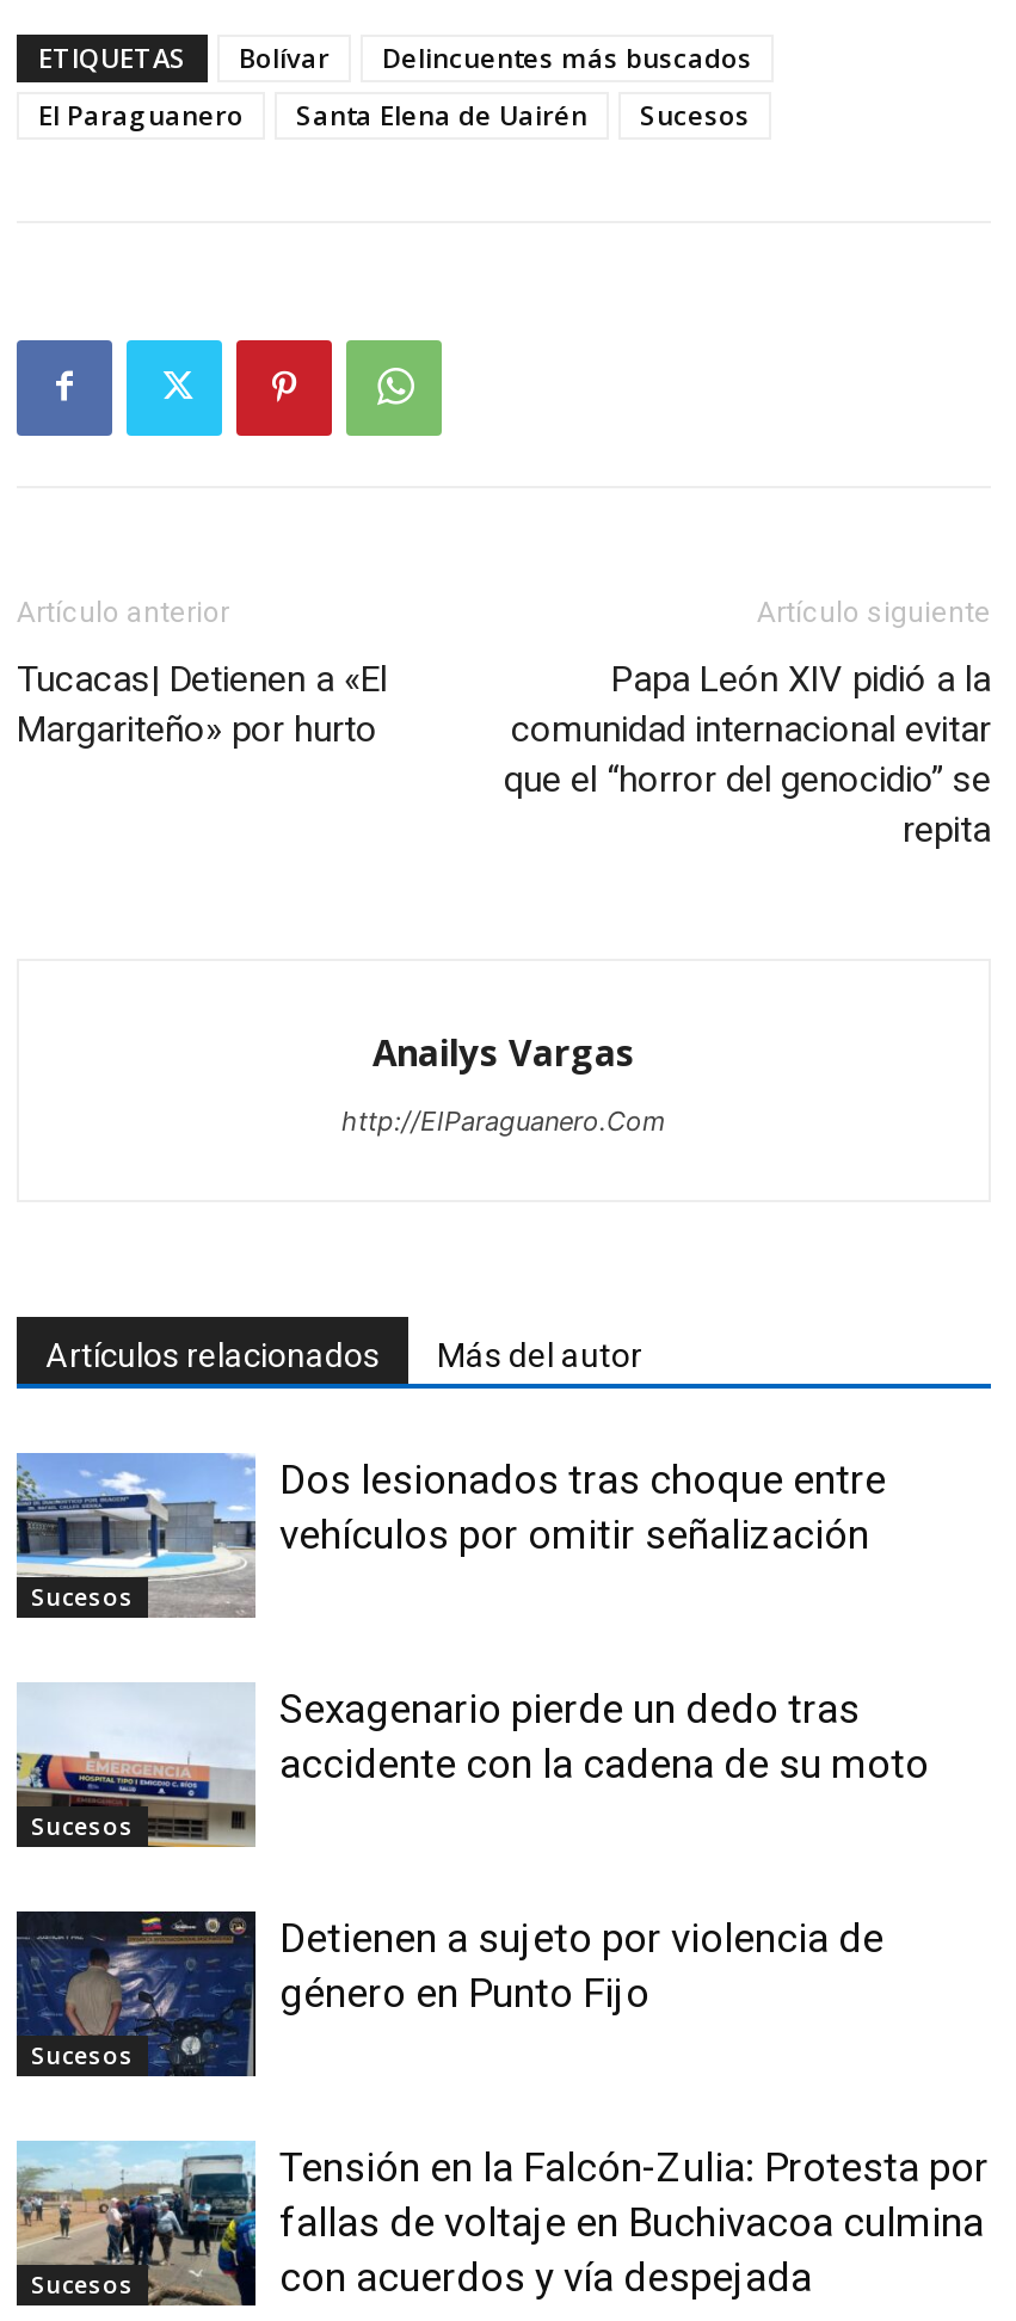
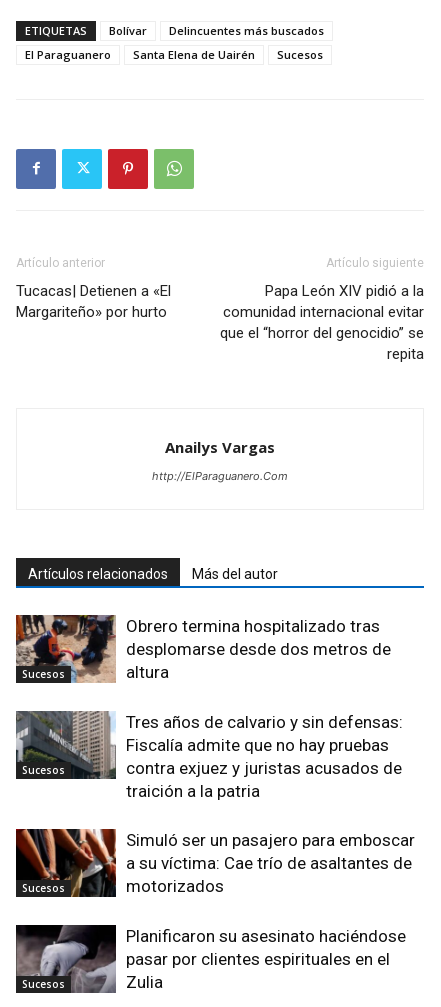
- [image]
- Dos lesionados tras choque entre
- vehículos por omitir señalización
+ [image]
+ Obrero termina hospitalizado tras
+ desplomarse desde dos metros de
+ altura

- [image]
- Sexagenario pierde un dedo tras
- accidente con la cadena de su moto
+ [image]
+ Tres años de calvario y sin defensas:
+ Fiscalía admite que no hay pruebas
+ contra exjuez y juristas acusados de
+ traición a la patria

- [image]
- Detienen a sujeto por violencia de
- género en Punto Fijo
+ [image]
+ Simuló ser un pasajero para emboscar
+ a su víctima: Cae trío de asaltantes de
+ motorizados

- [image]
- Tensión en la Falcón-Zulia: Protesta por
- fallas de voltaje en Buchivacoa culmina
- con acuerdos y vía despejada
+ [image]
+ Planificaron su asesinato haciéndose
+ pasar por clientes espirituales en el
+ Zulia
